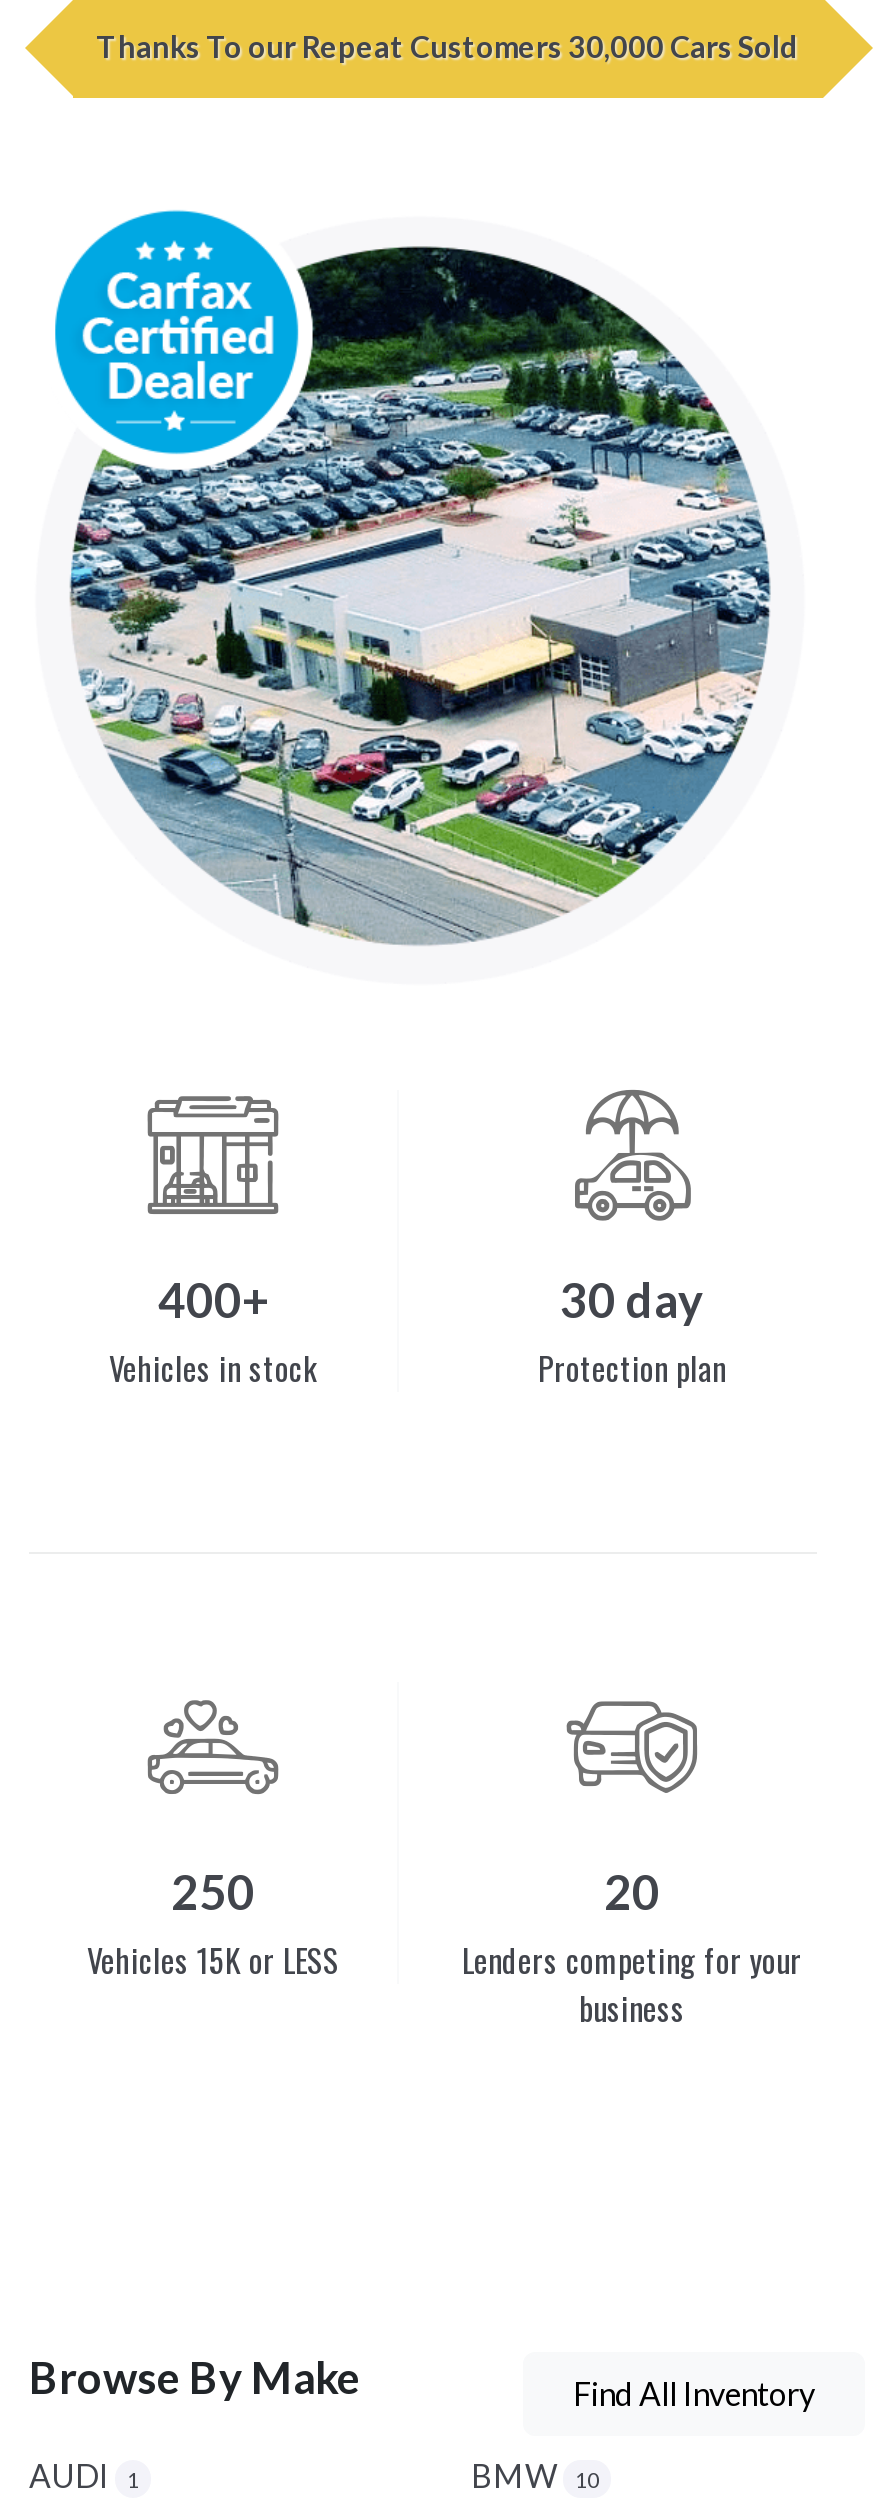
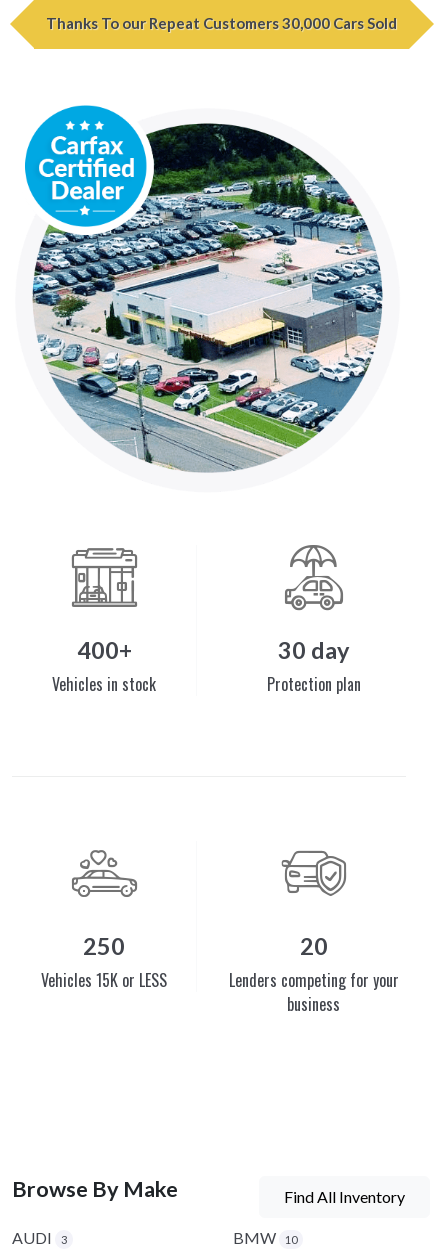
- AUDI 1
+ AUDI 3
